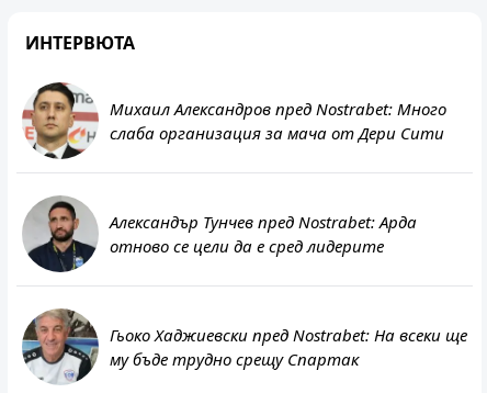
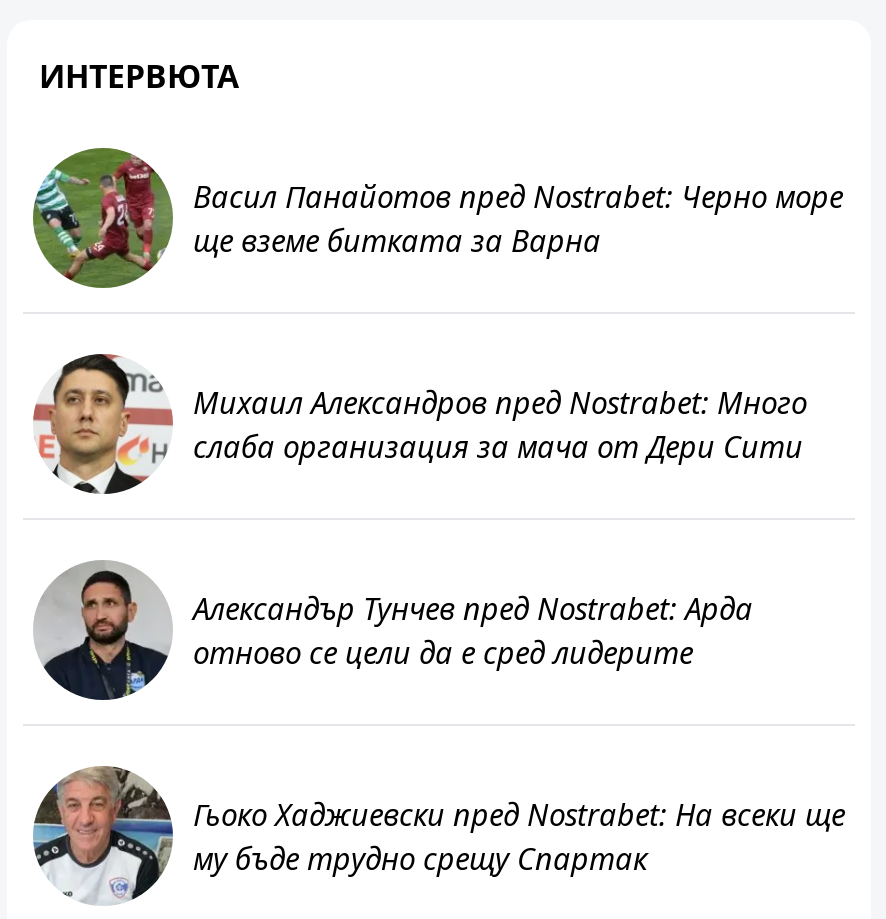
+ [image]
+ Васил Панайотов пред Nostrabet: Черно море
+ ще вземе битката за Варна
